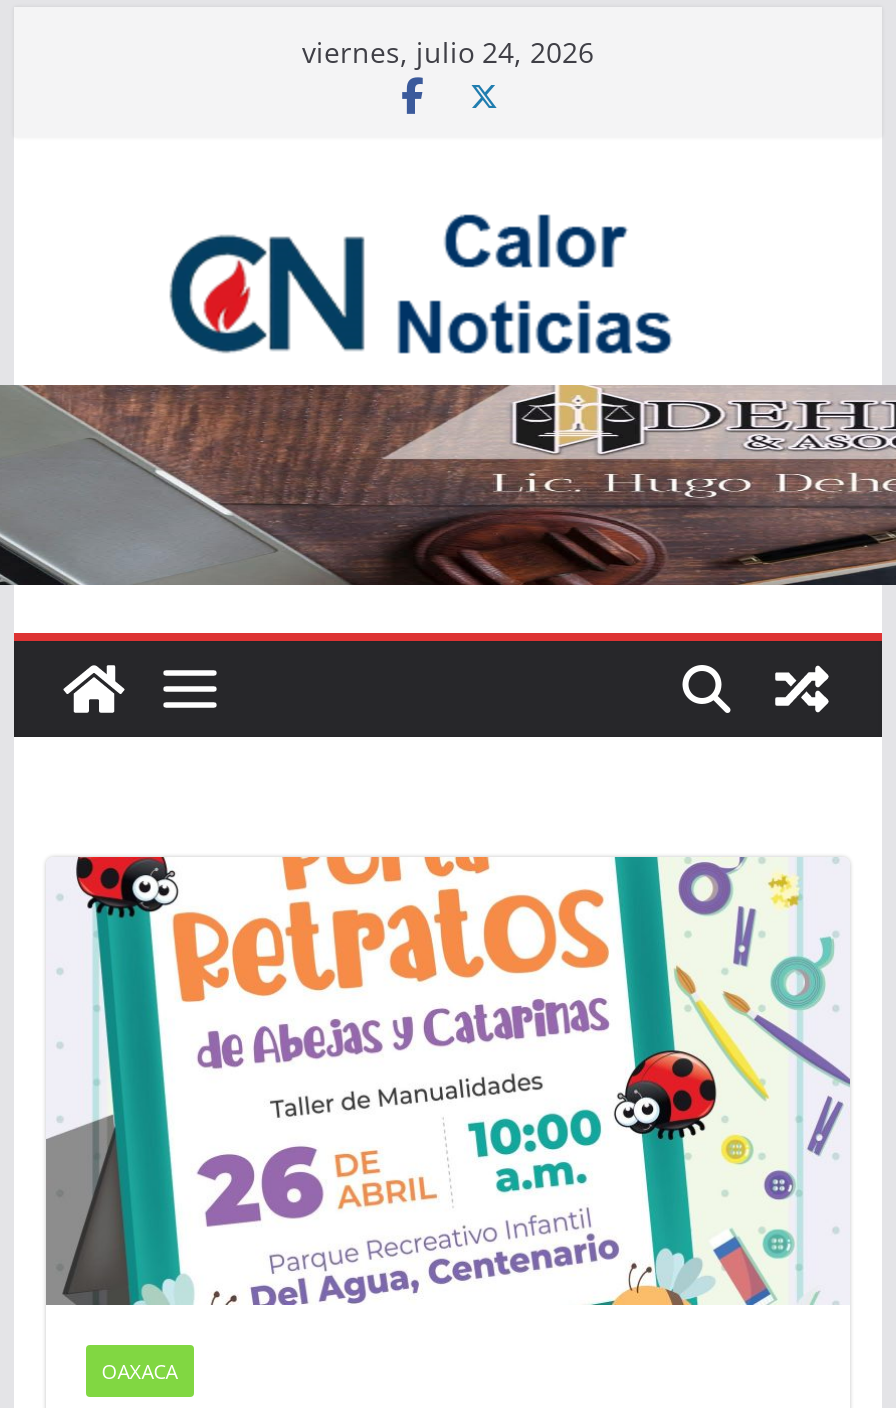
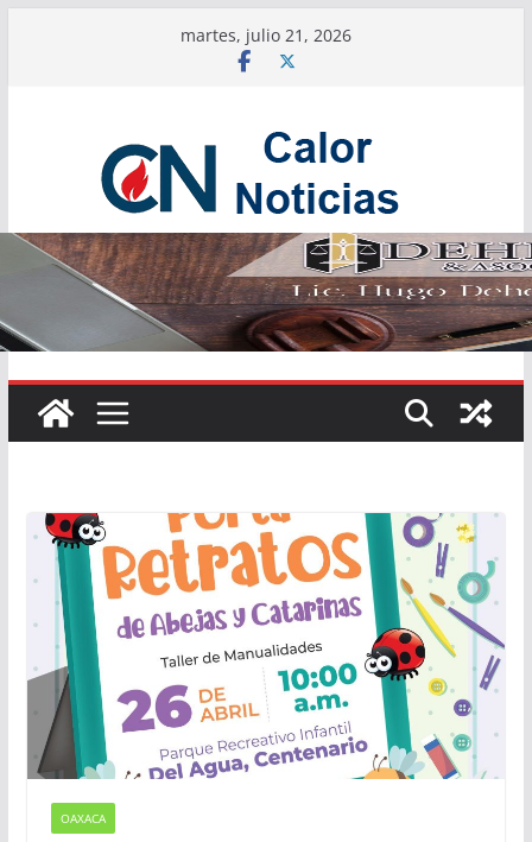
- viernes, julio 24, 2026
+ martes, julio 21, 2026
